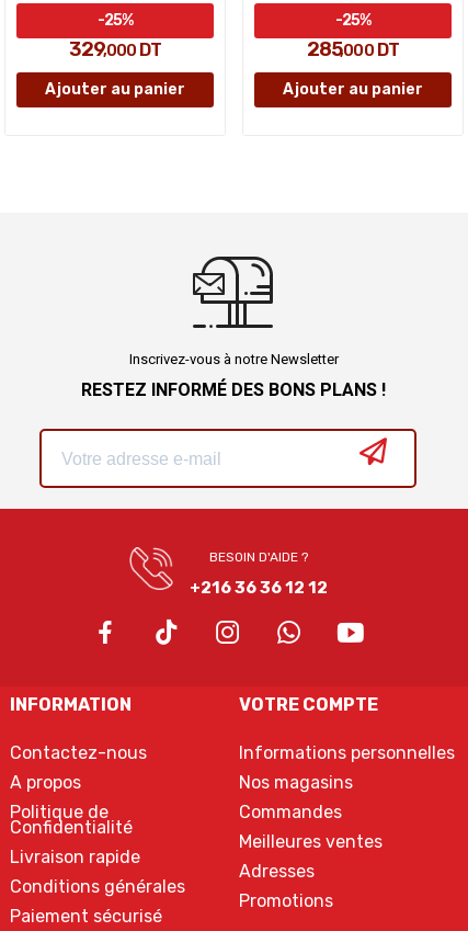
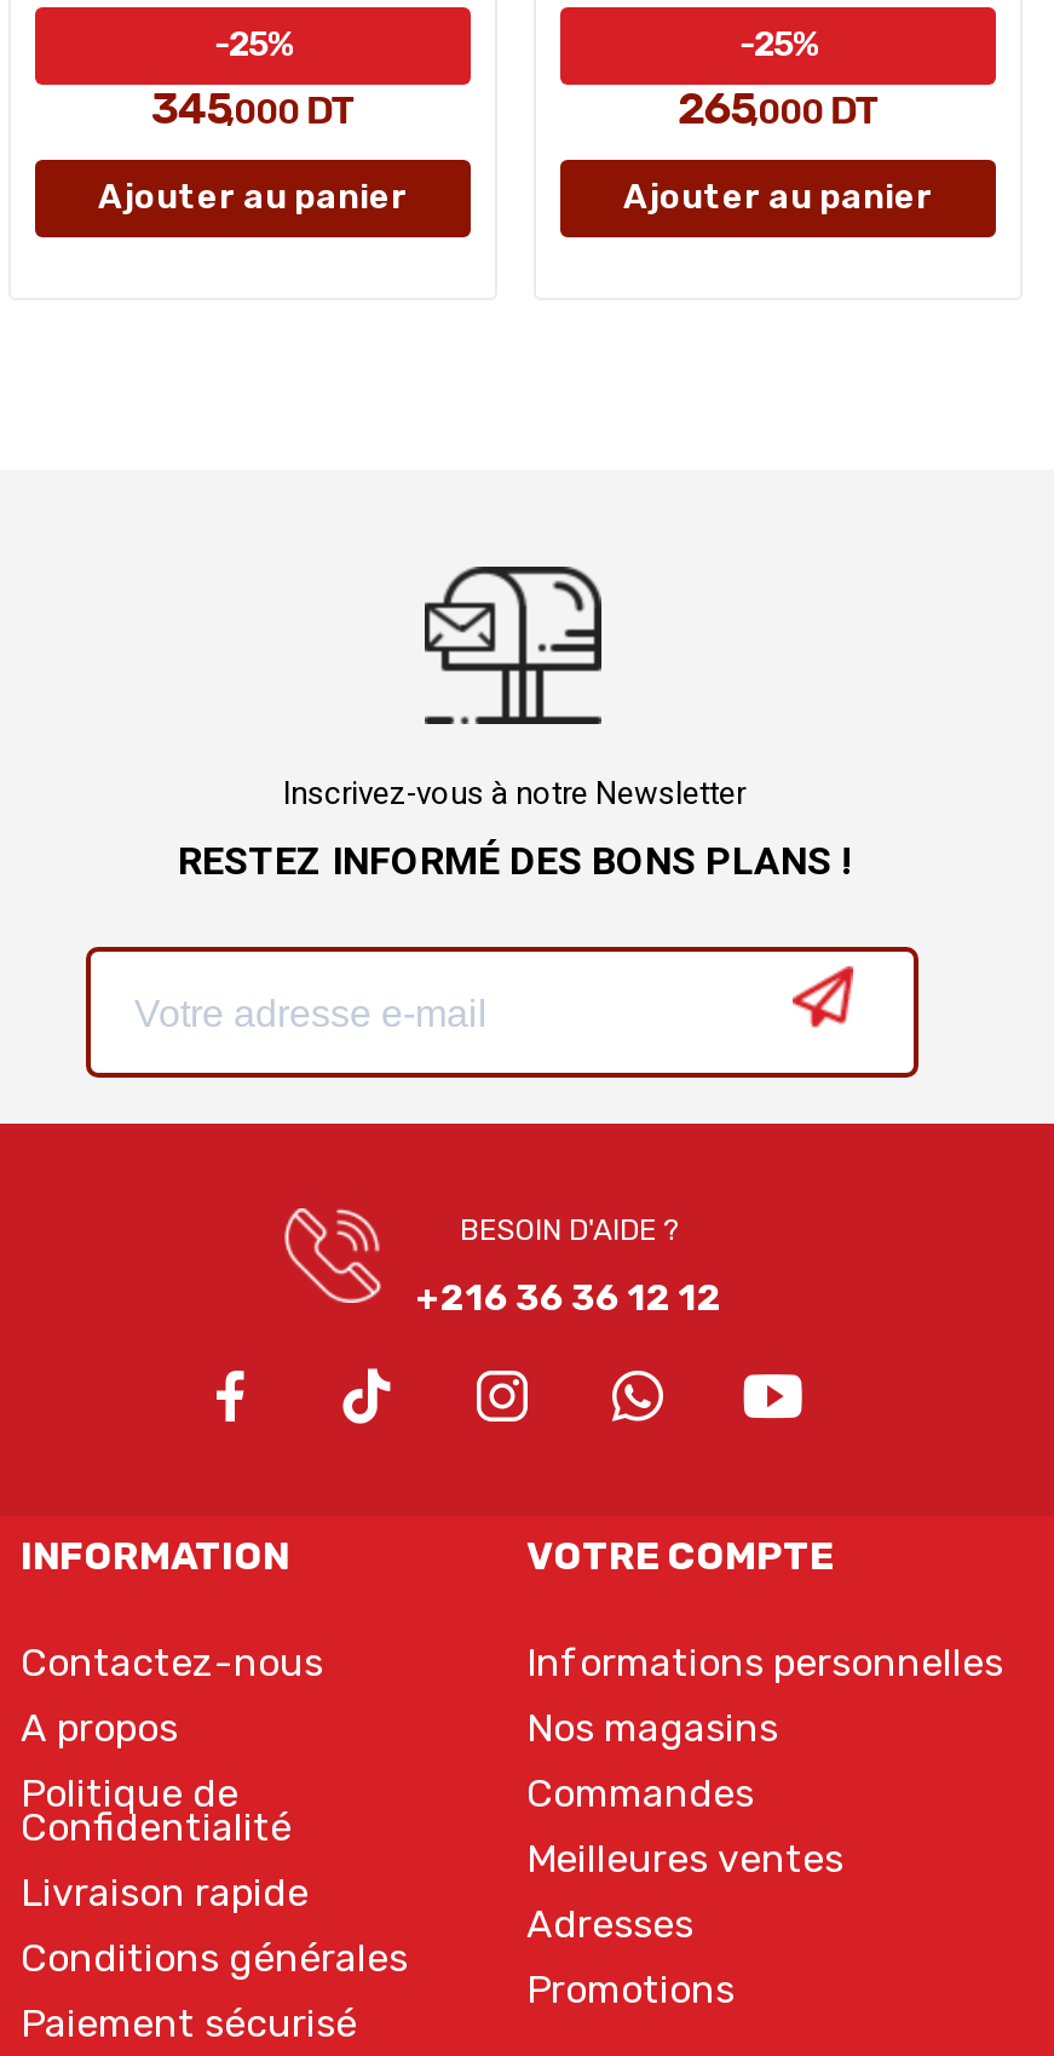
- 329,000DT
+ 345,000DT

- 285,000DT
+ 265,000DT
